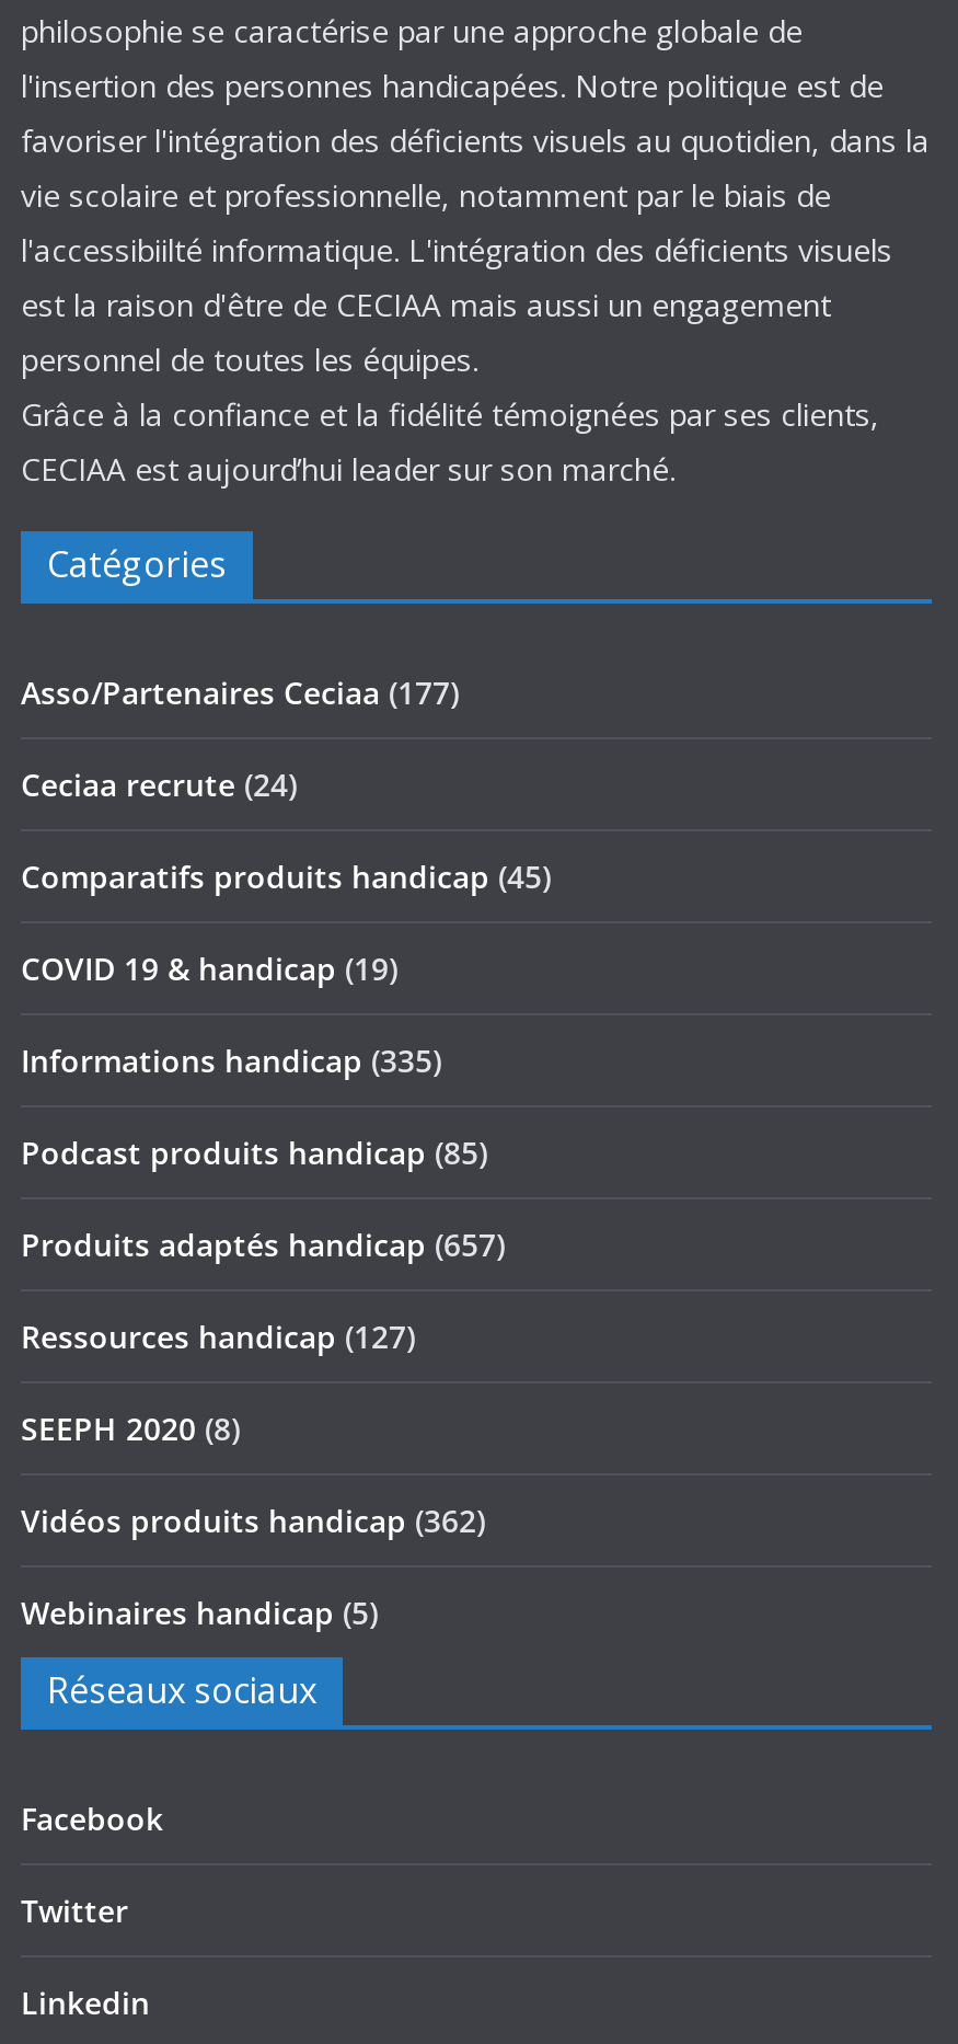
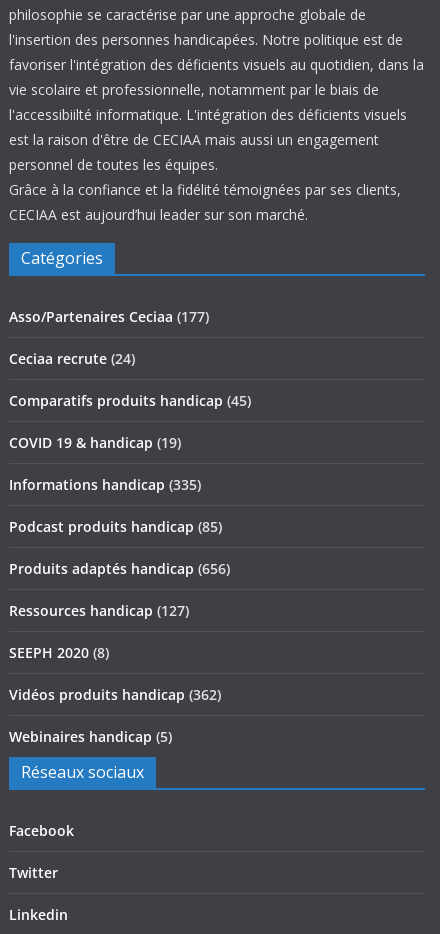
- Produits adaptés handicap (657)
+ Produits adaptés handicap (656)
